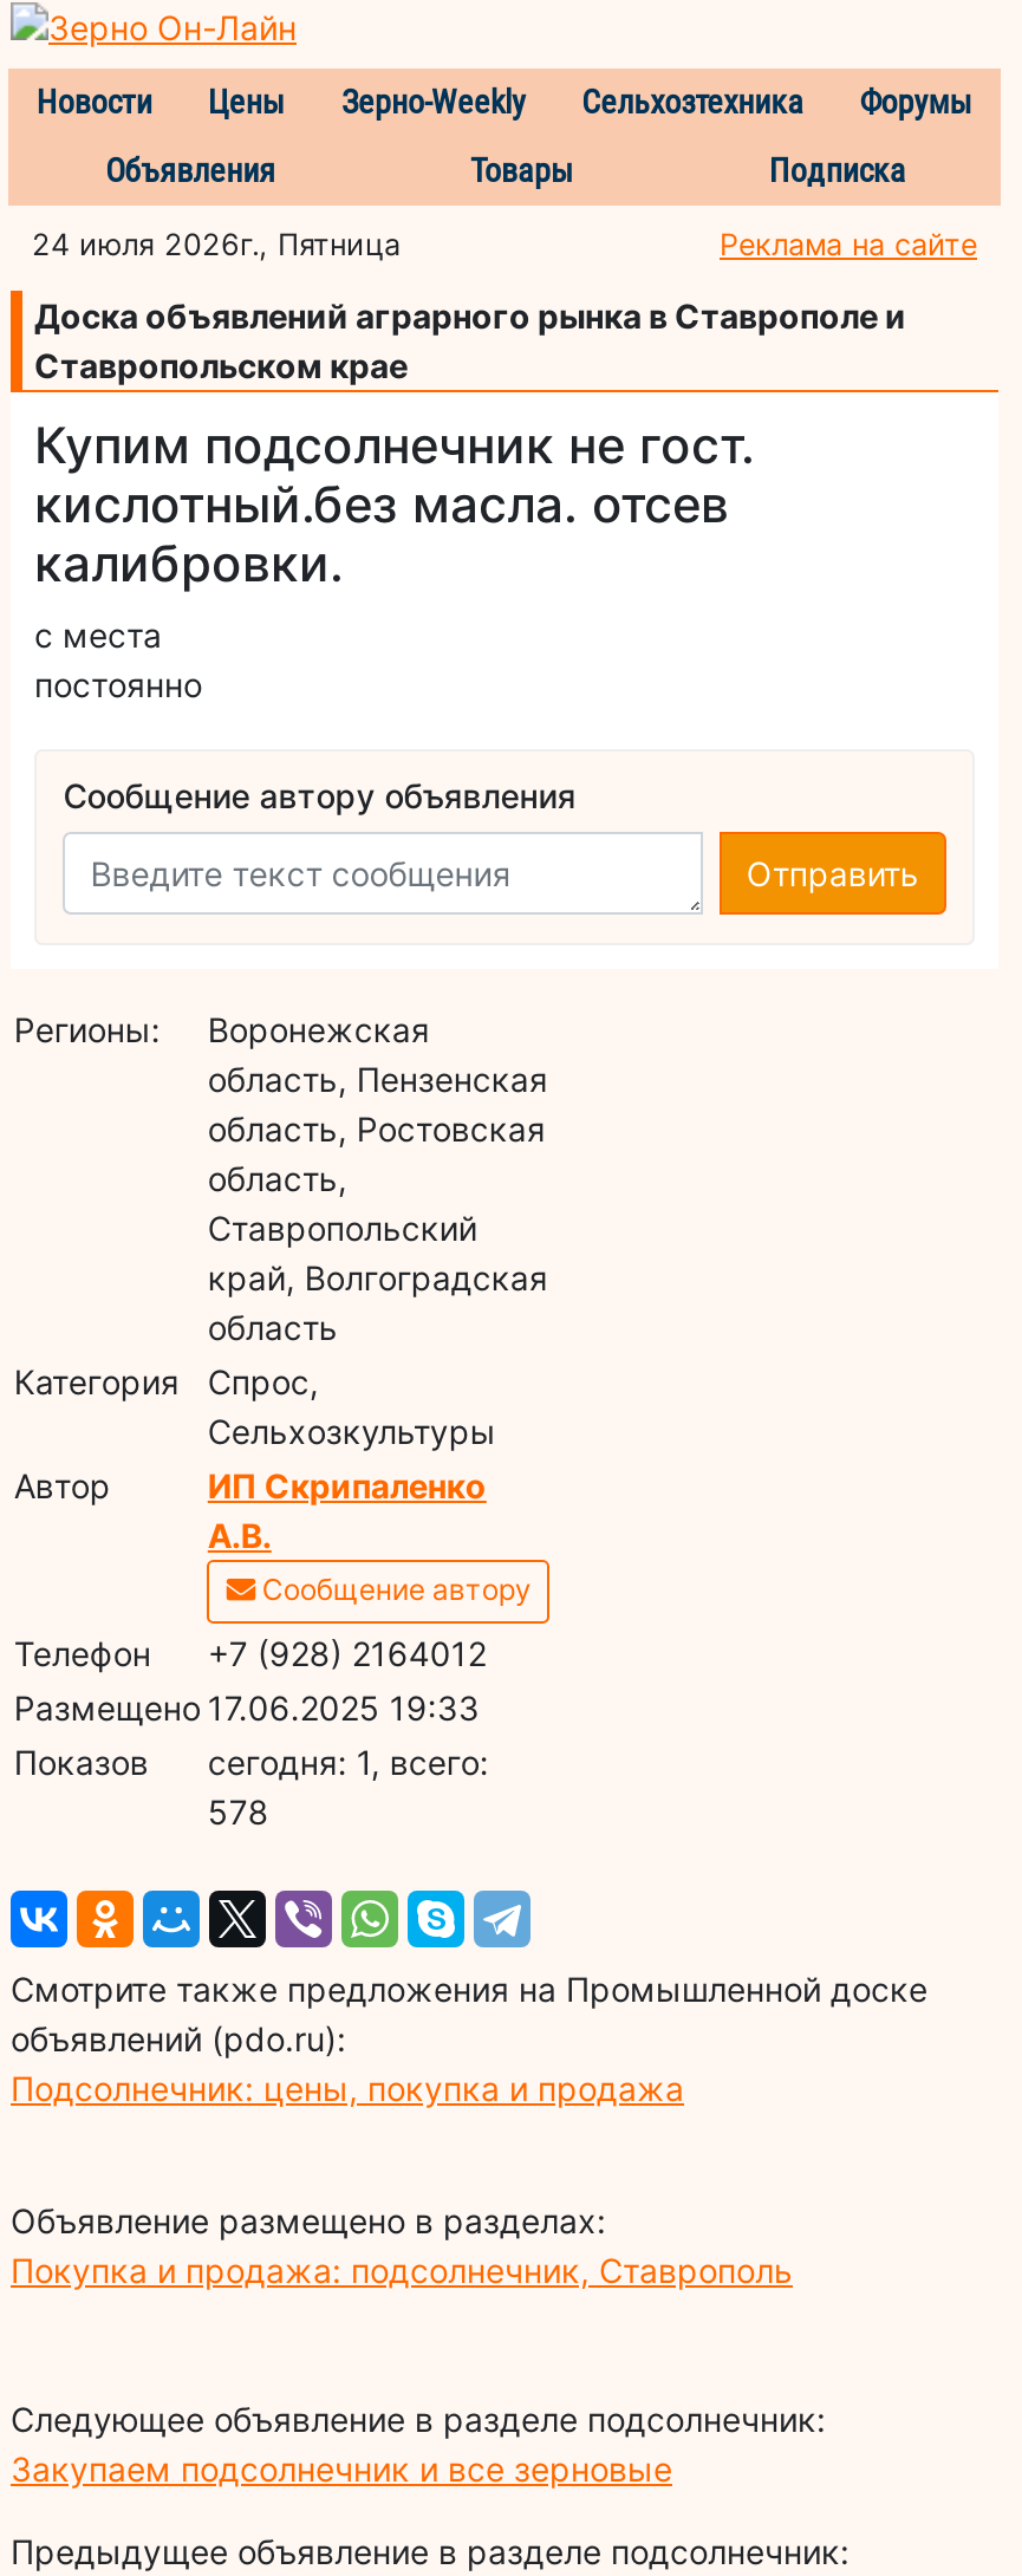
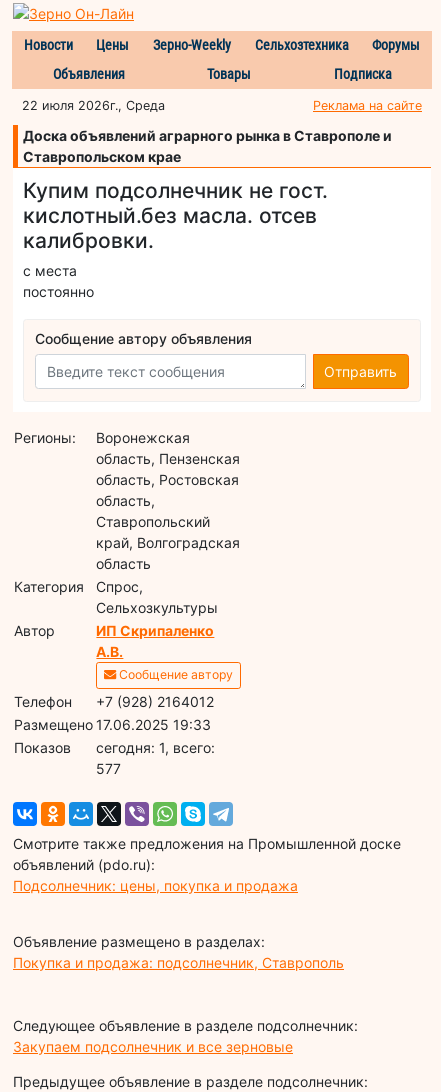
- 24 июля 2026г., Пятница
+ 22 июля 2026г., Среда

- 578
+ 577
